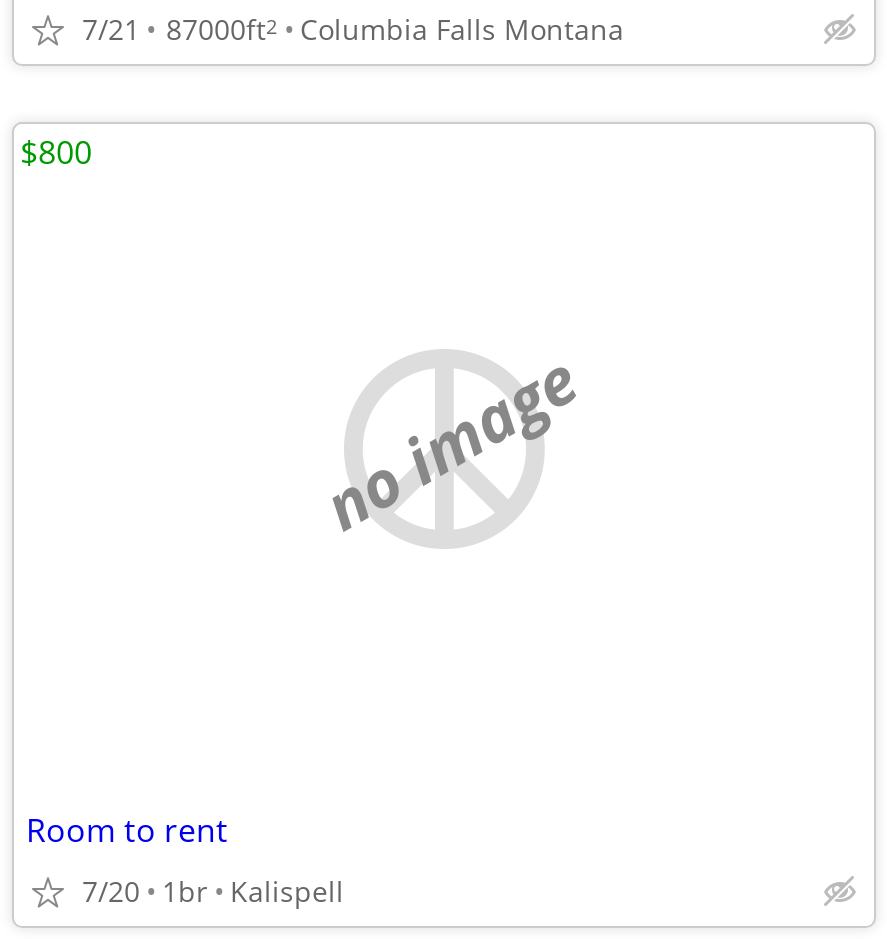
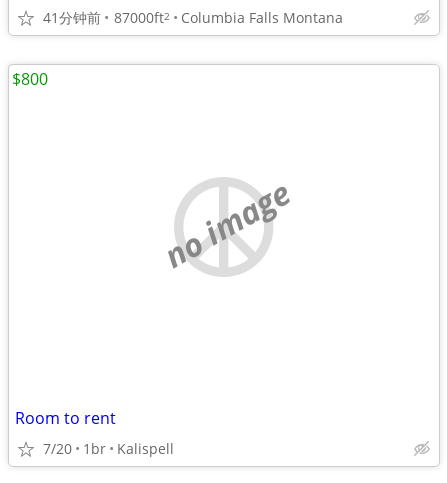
- 7/21 87000ft2 Columbia Falls Montana
+ 41分钟前 87000ft2 Columbia Falls Montana
